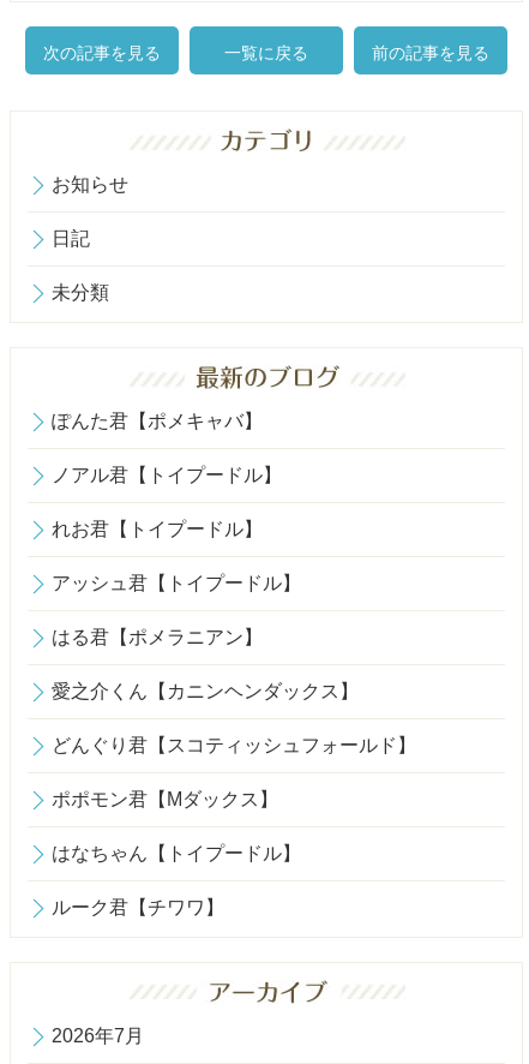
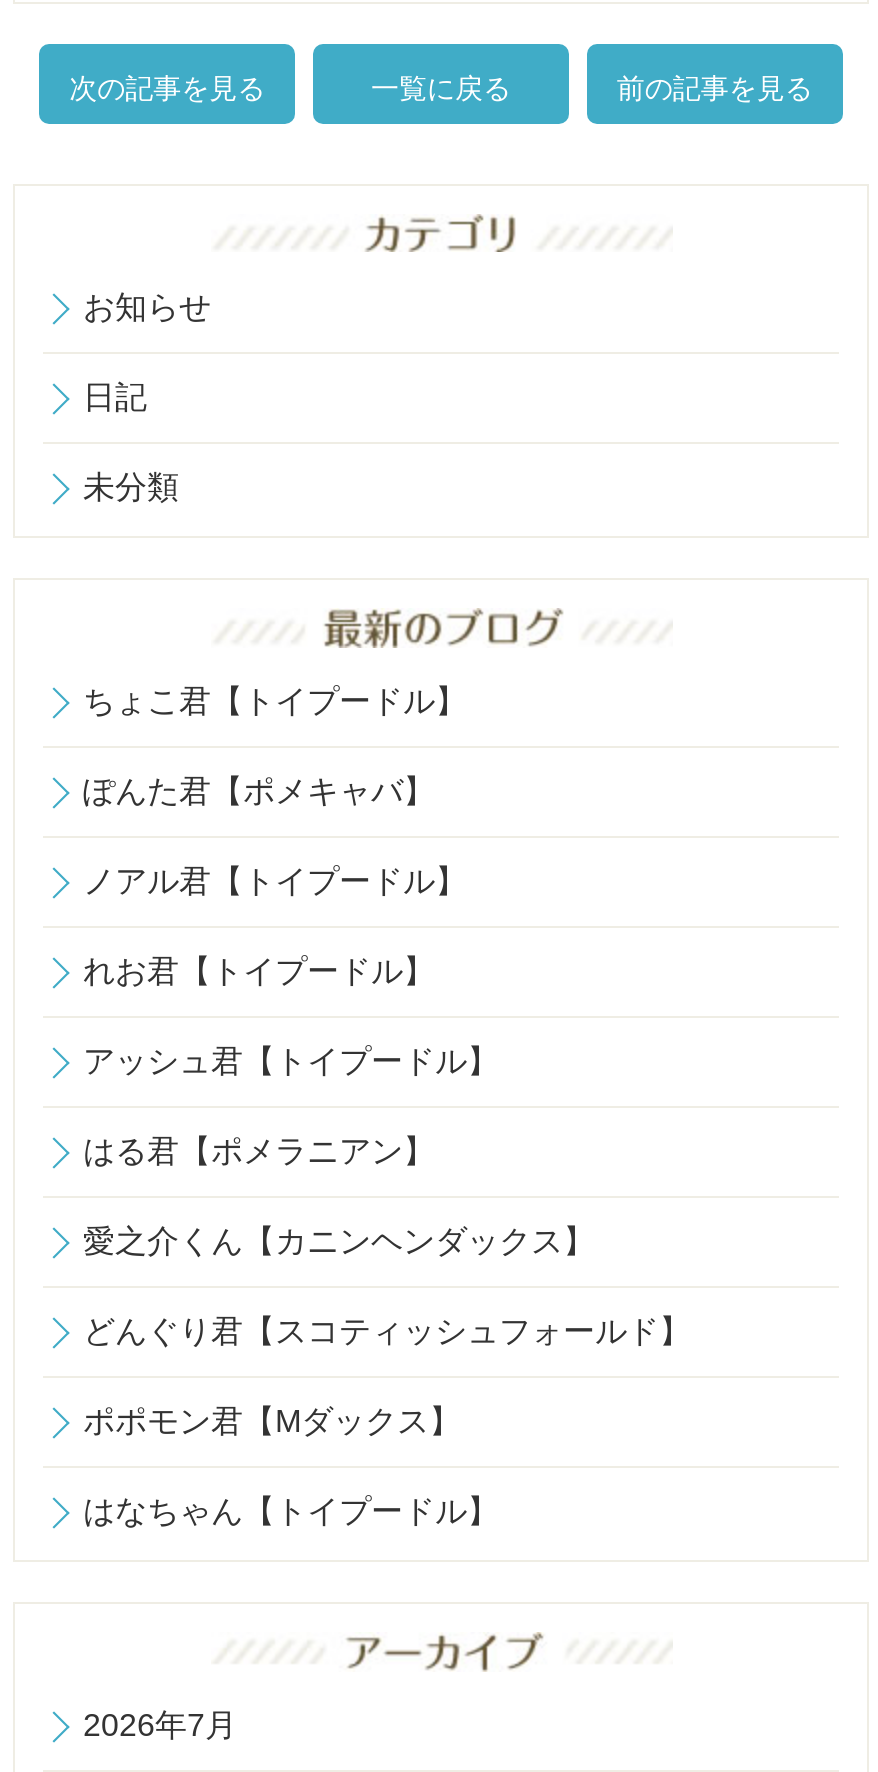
+ ちょこ君【トイプードル】

moved down: ぽんた君【ポメキャバ】 | ノアル君【トイプードル】 | れお君【トイプードル】 | ... | ポポモン君【Mダックス】 | はなちゃん【トイプードル】

- ルーク君【チワワ】
